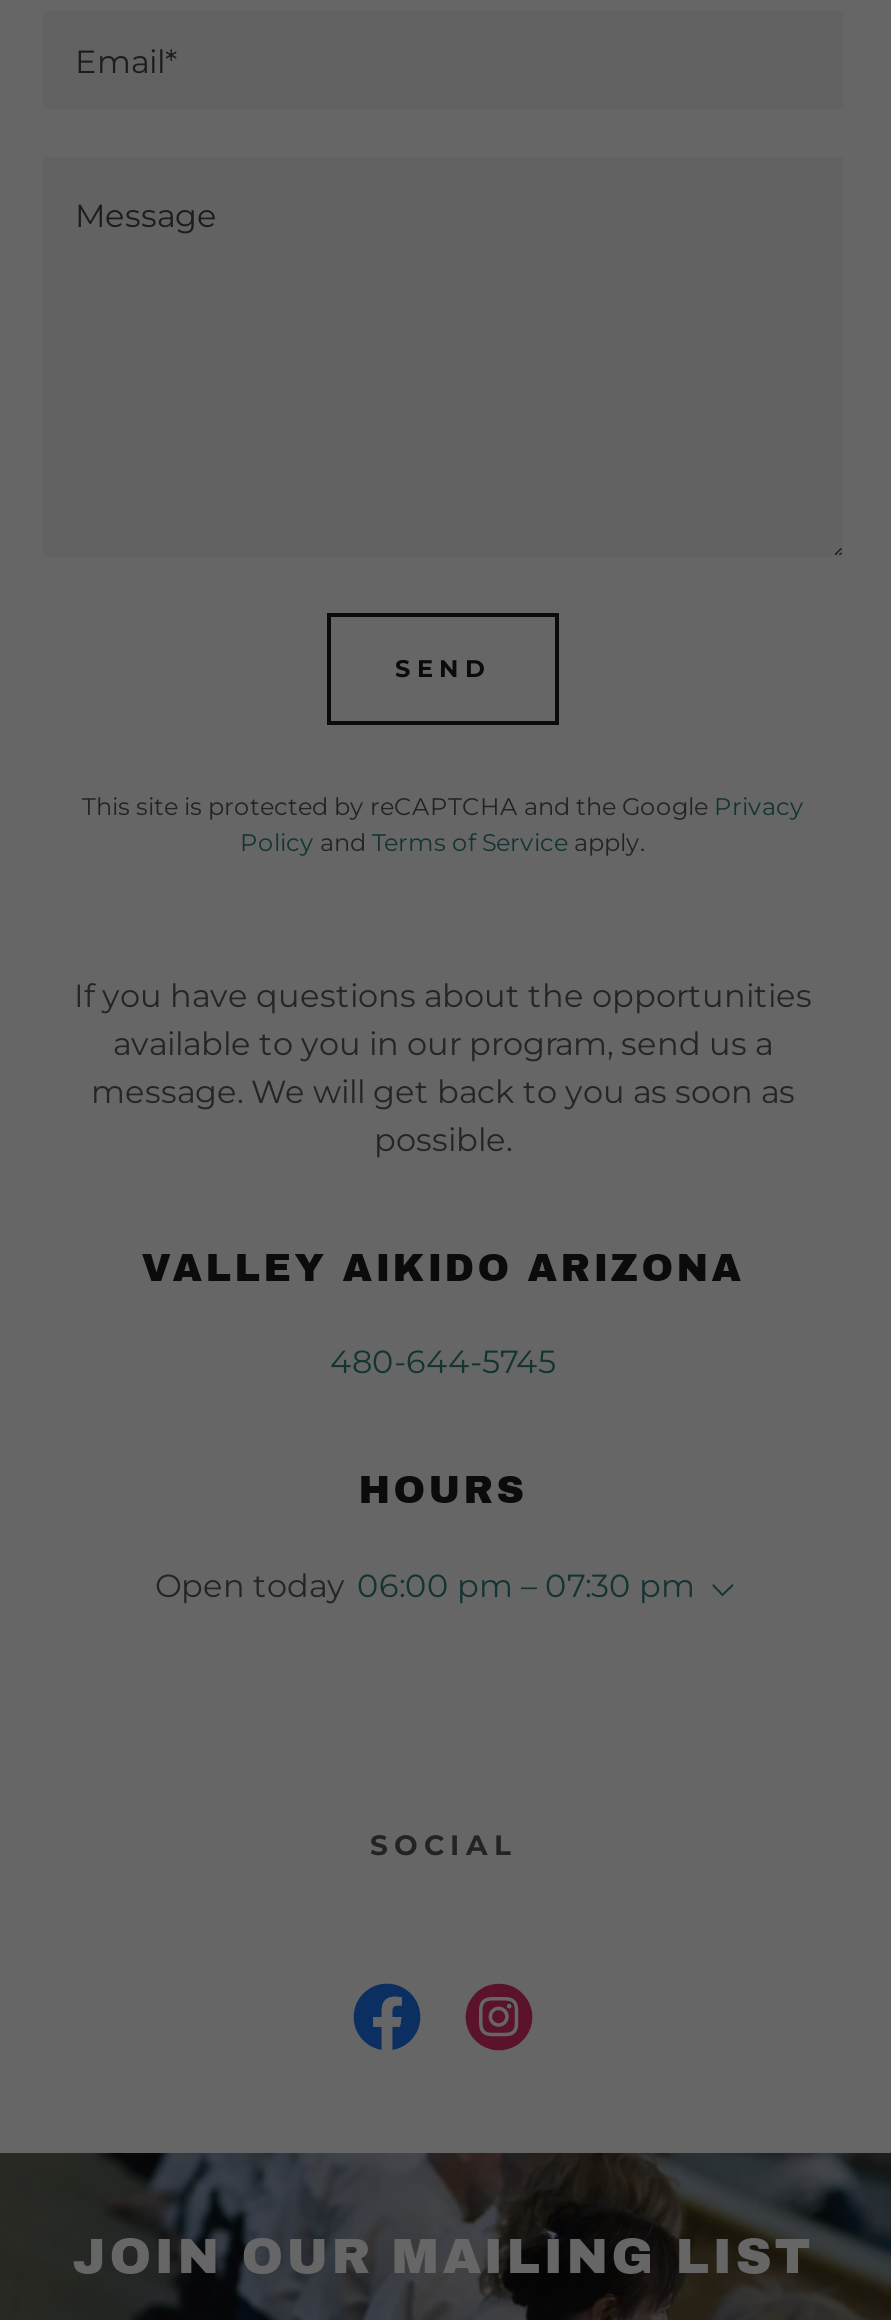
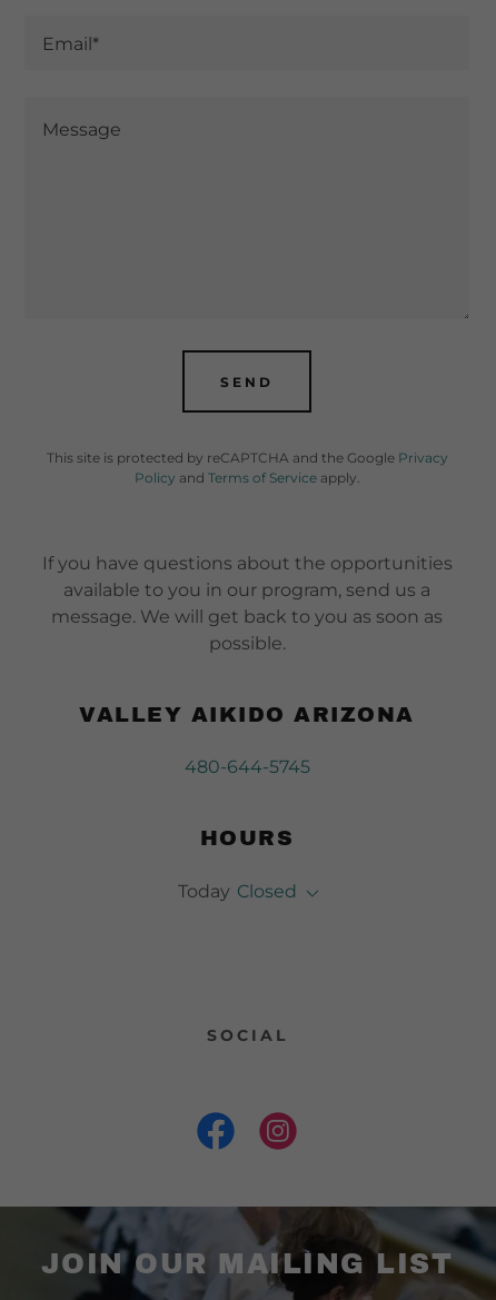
- Open today 06:00 pm – 07:30 pm
+ Today Closed
